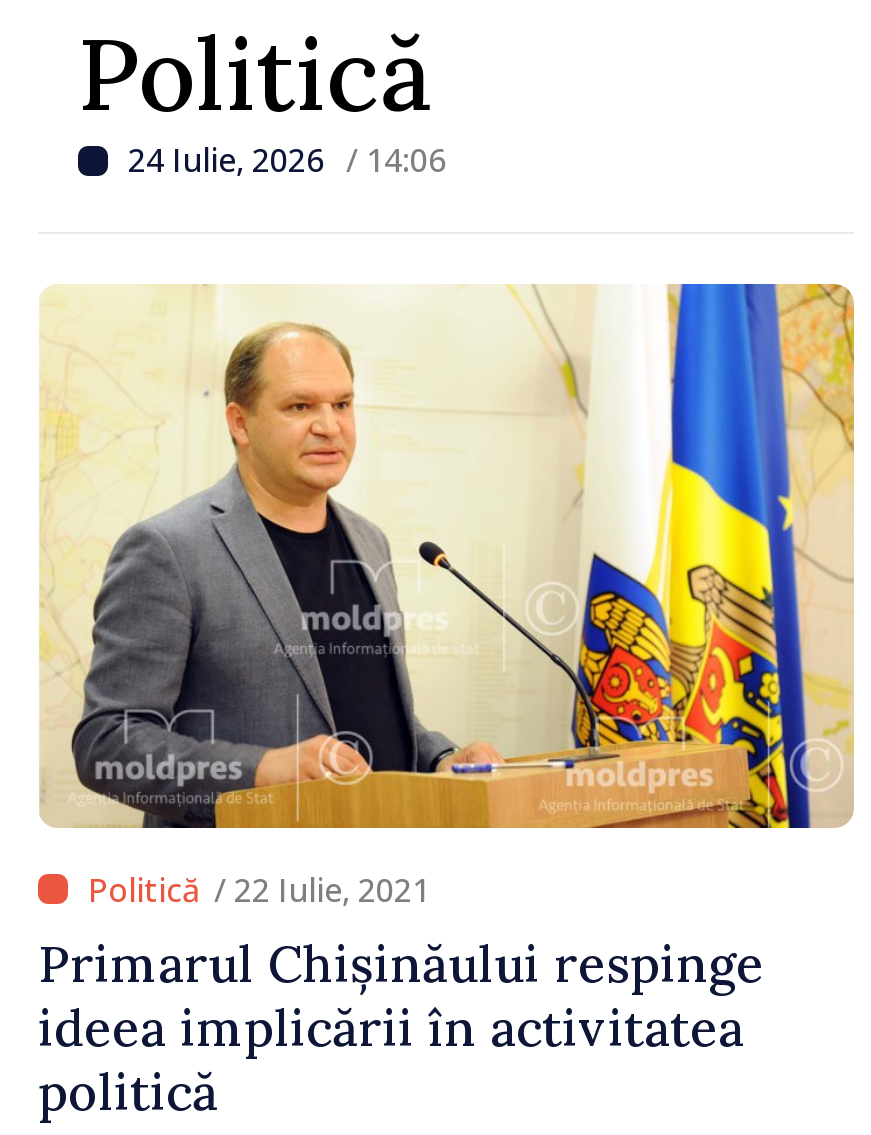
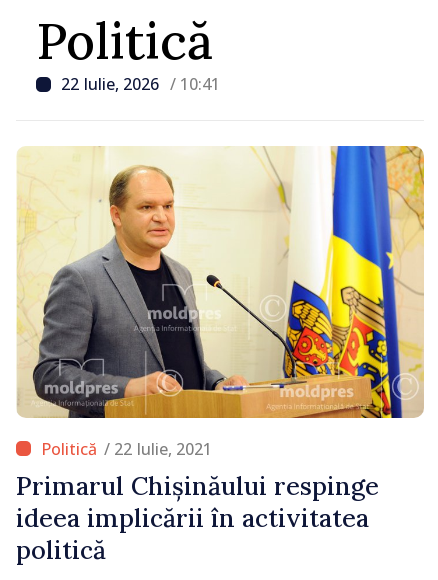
- 24 Iulie, 2026 / 14:06
+ 22 Iulie, 2026 / 10:41
